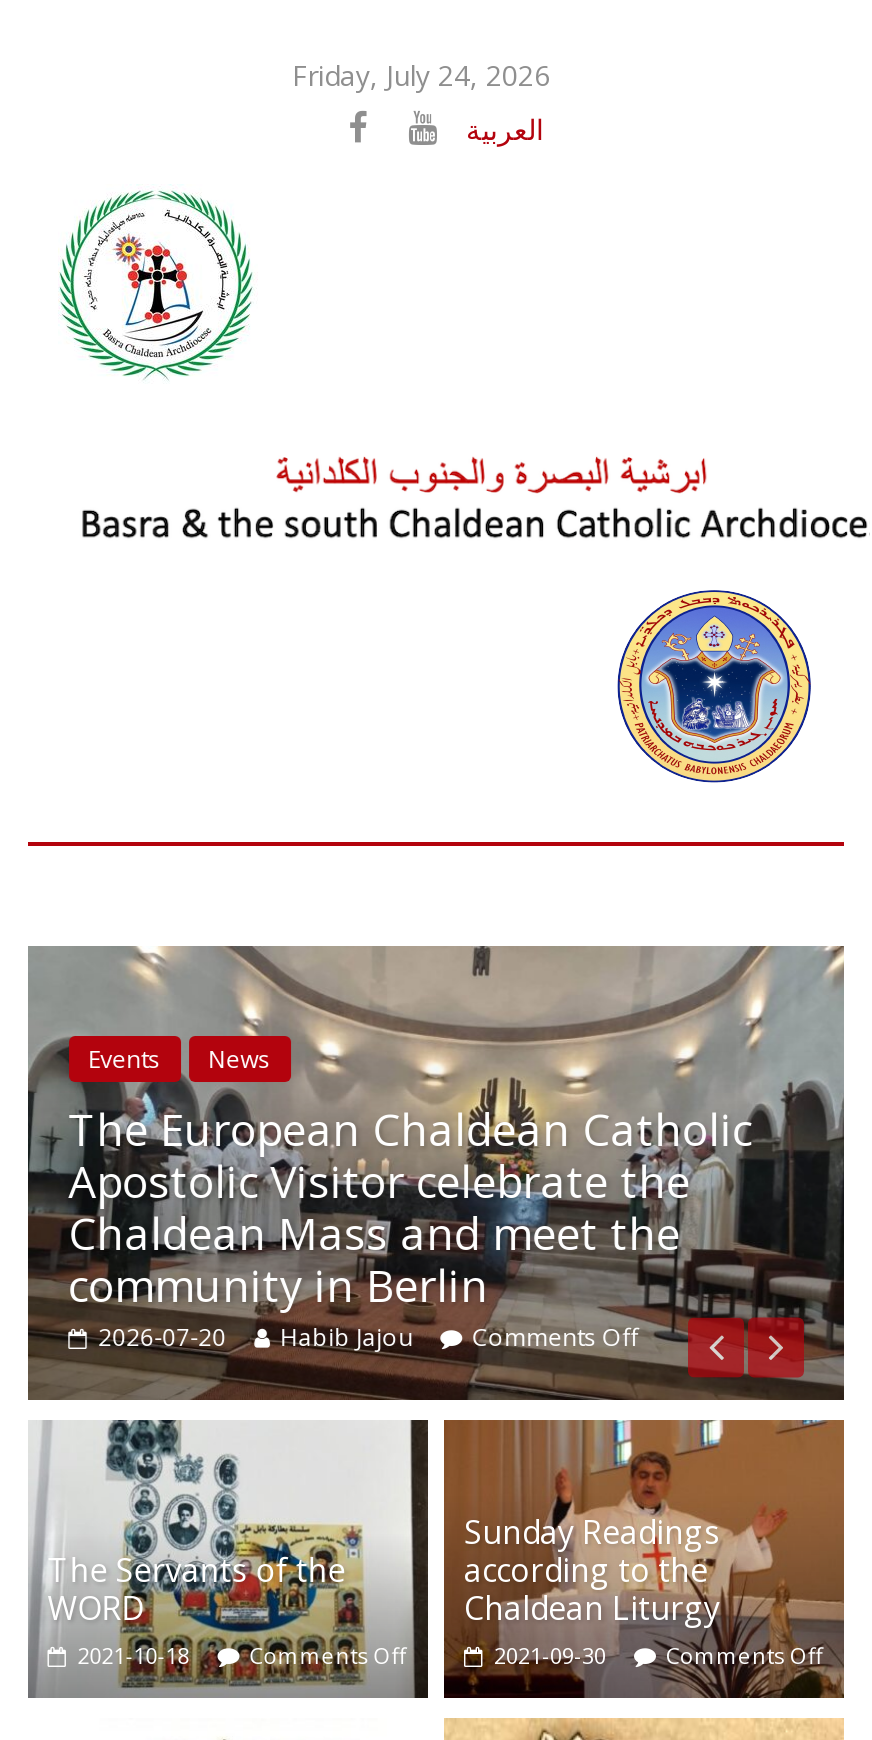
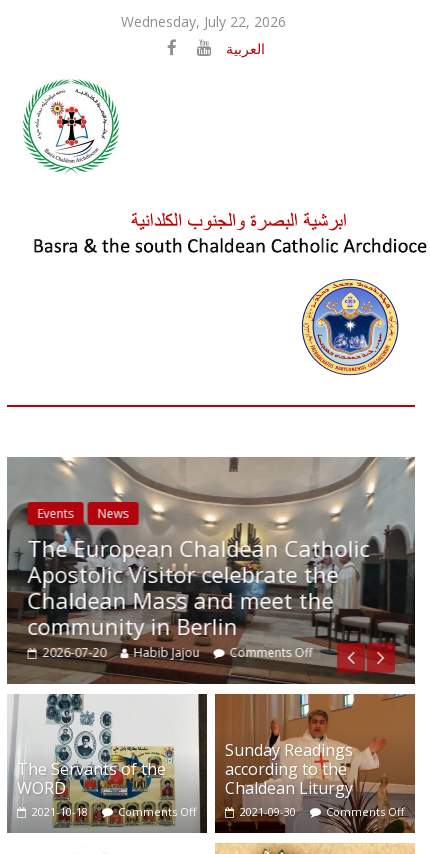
- Friday, July 24, 2026
+ Wednesday, July 22, 2026
